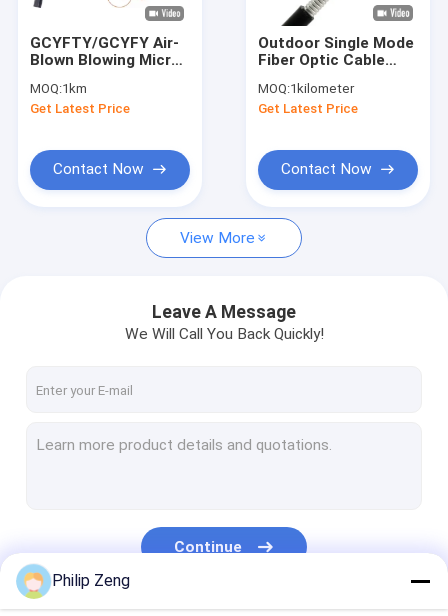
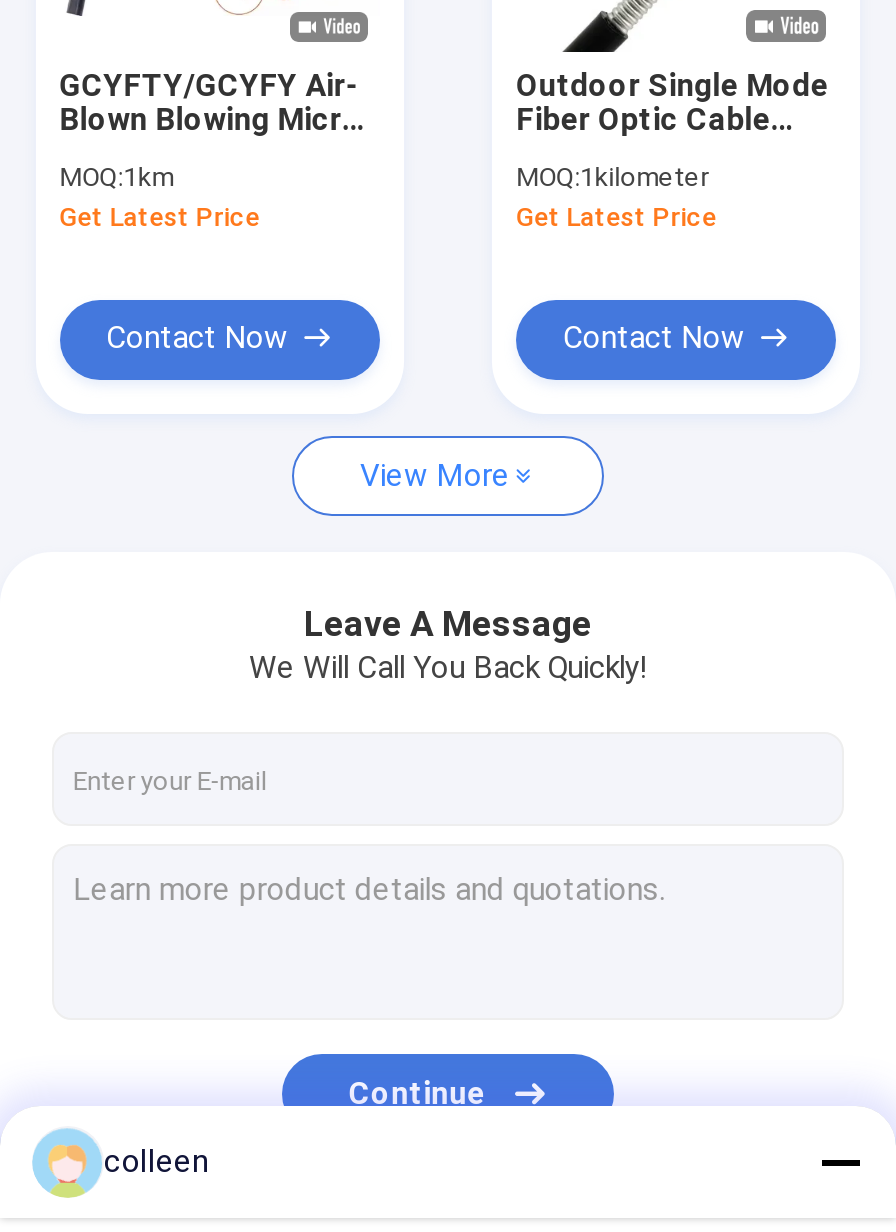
- Philip Zeng
+ colleen
